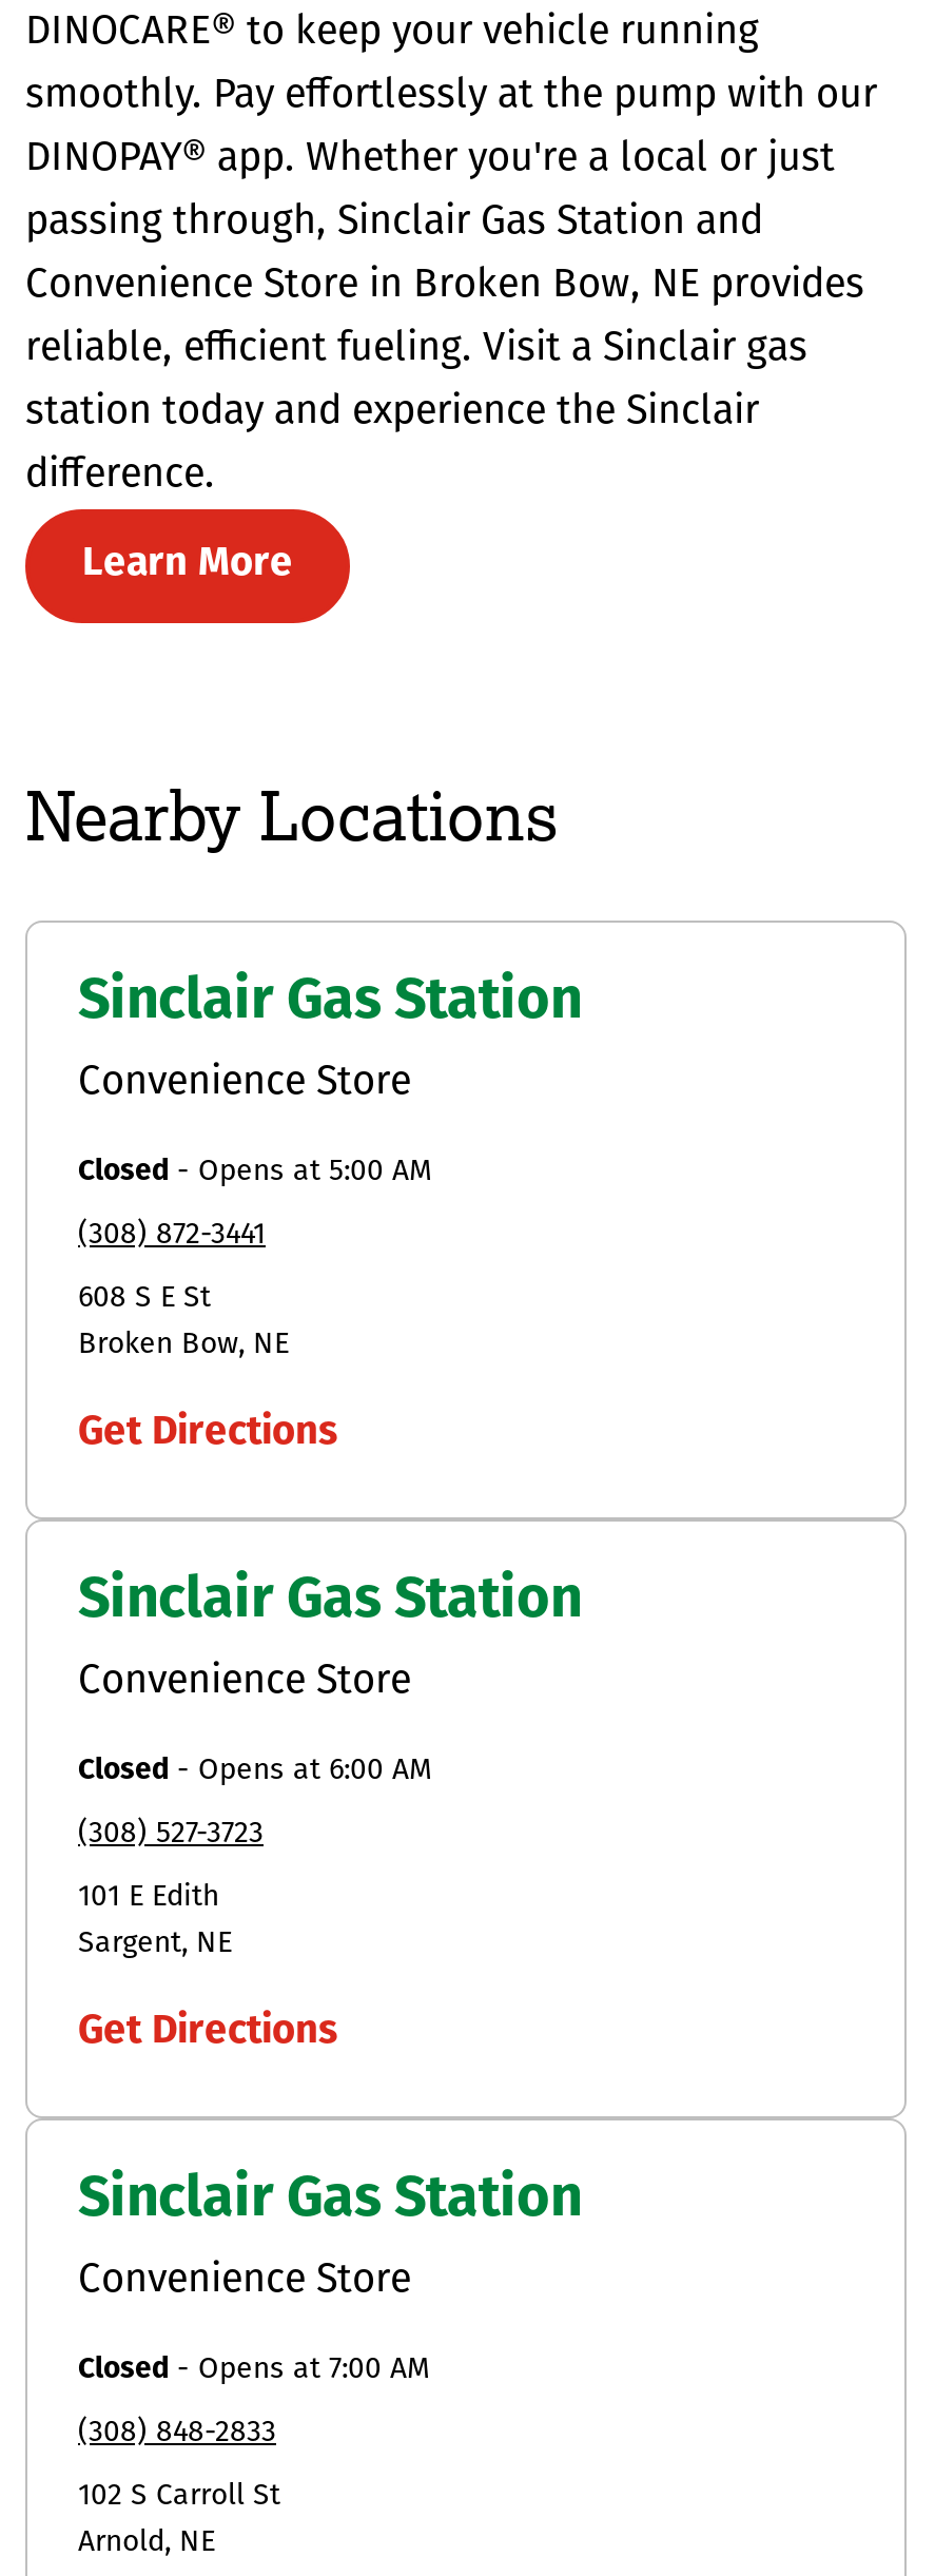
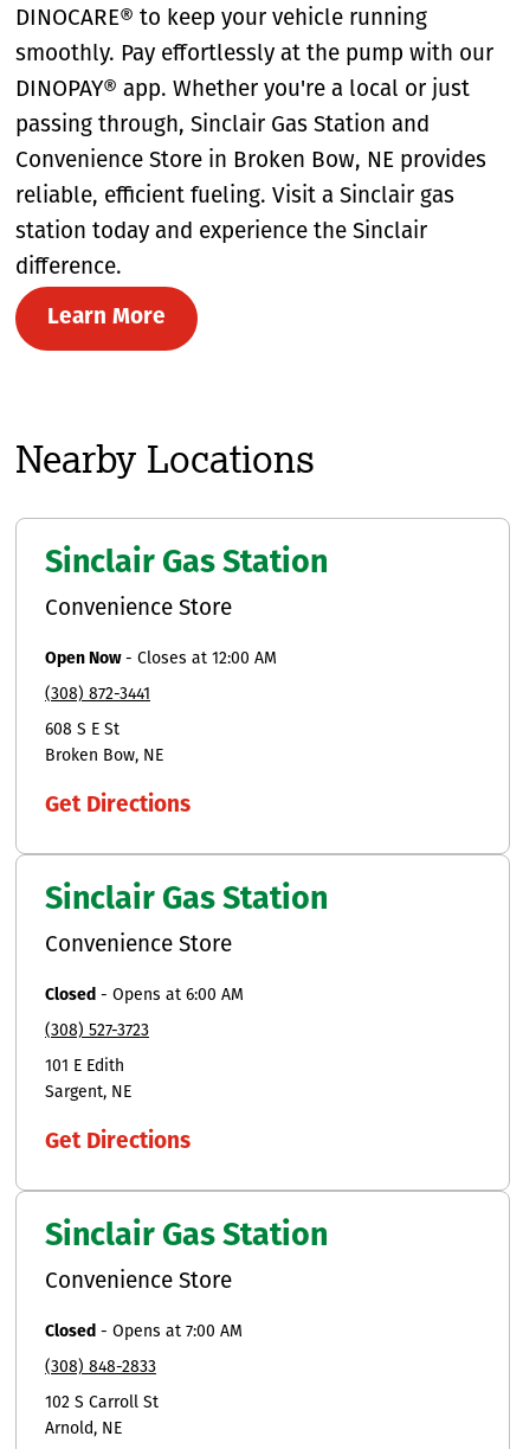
- Closed - Opens at 5:00 AM
+ Open Now - Closes at 12:00 AM
